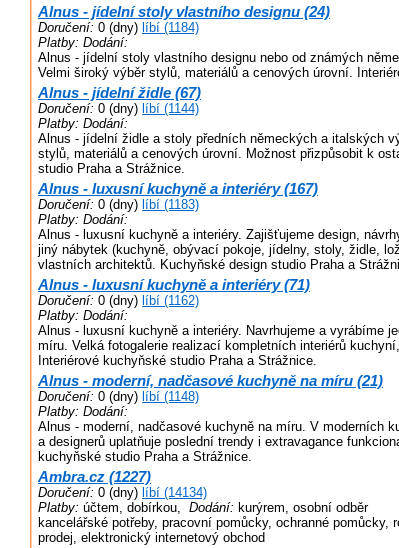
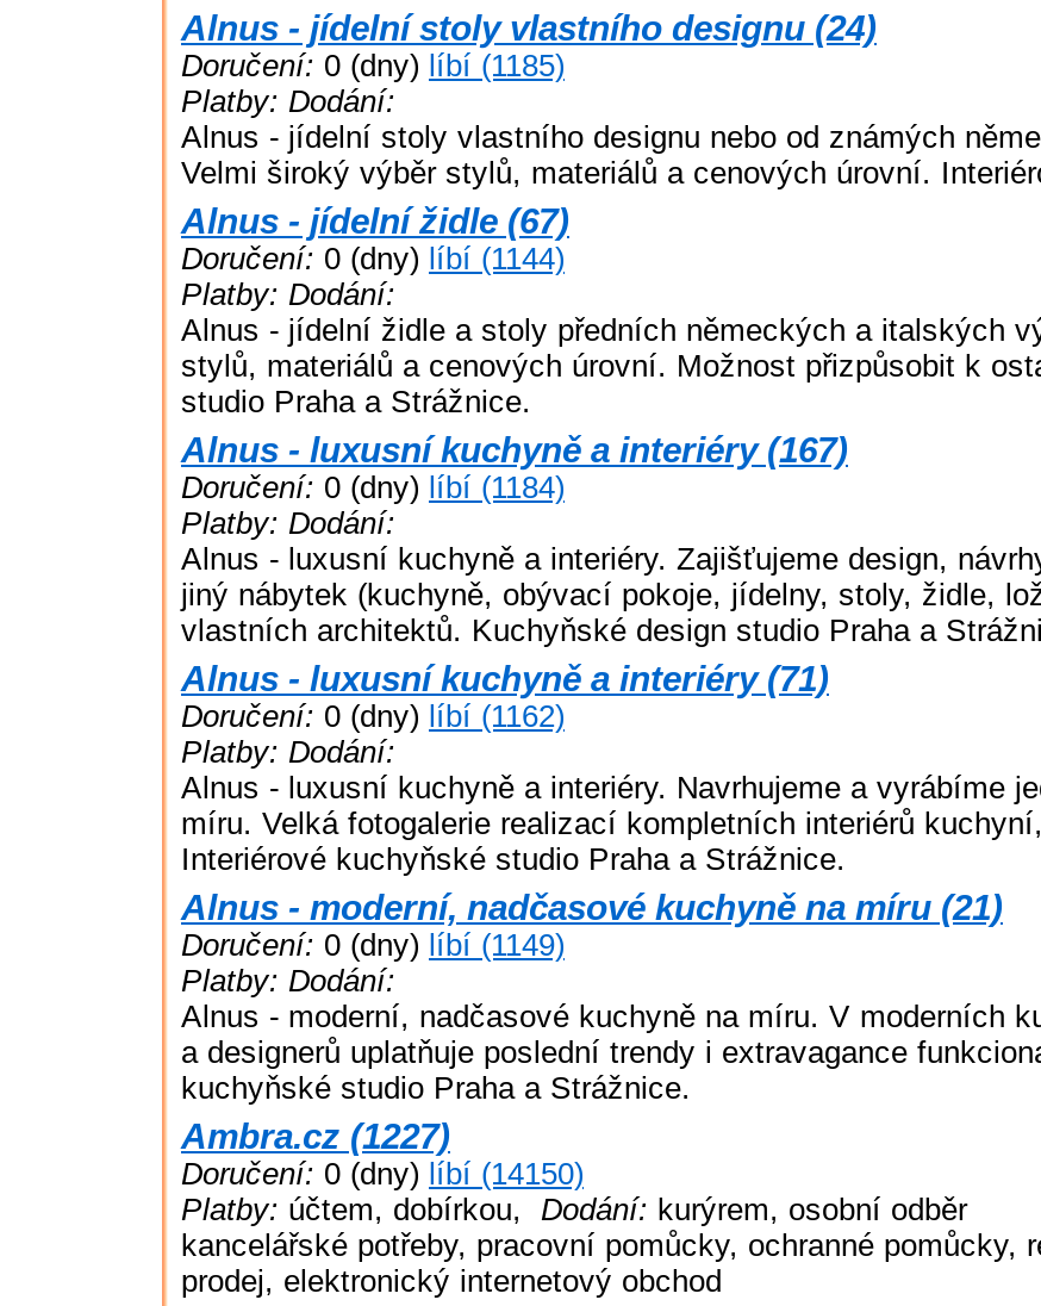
moved down: Doručení: 0 (dny) líbí (1184)

+ Doručení: 0 (dny) líbí (1185)

- Doručení: 0 (dny) líbí (1183)

- Doručení: 0 (dny) líbí (1148)
+ Doručení: 0 (dny) líbí (1149)

- Doručení: 0 (dny) líbí (14134)
+ Doručení: 0 (dny) líbí (14150)
